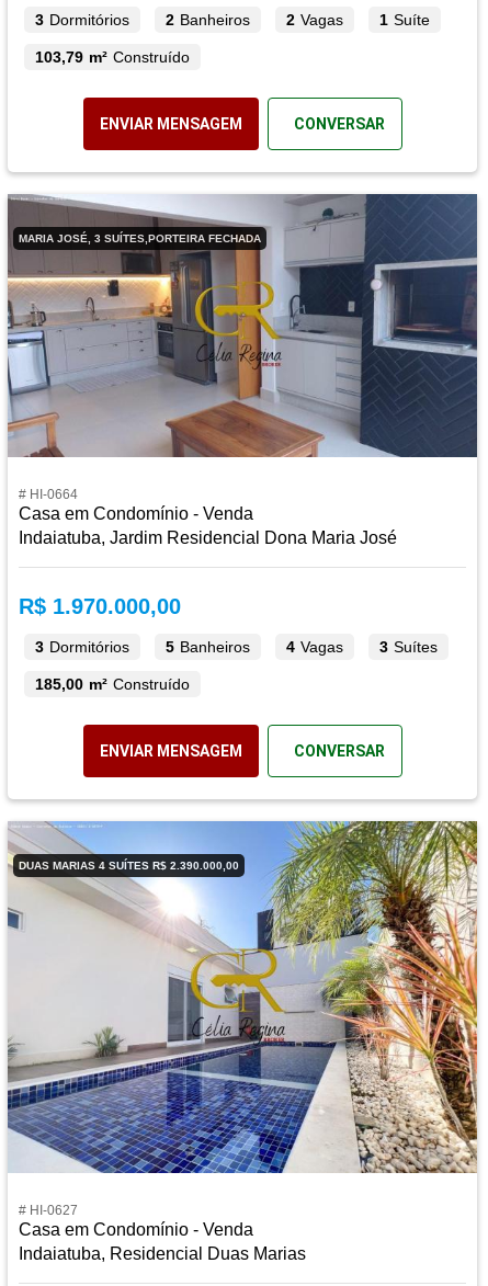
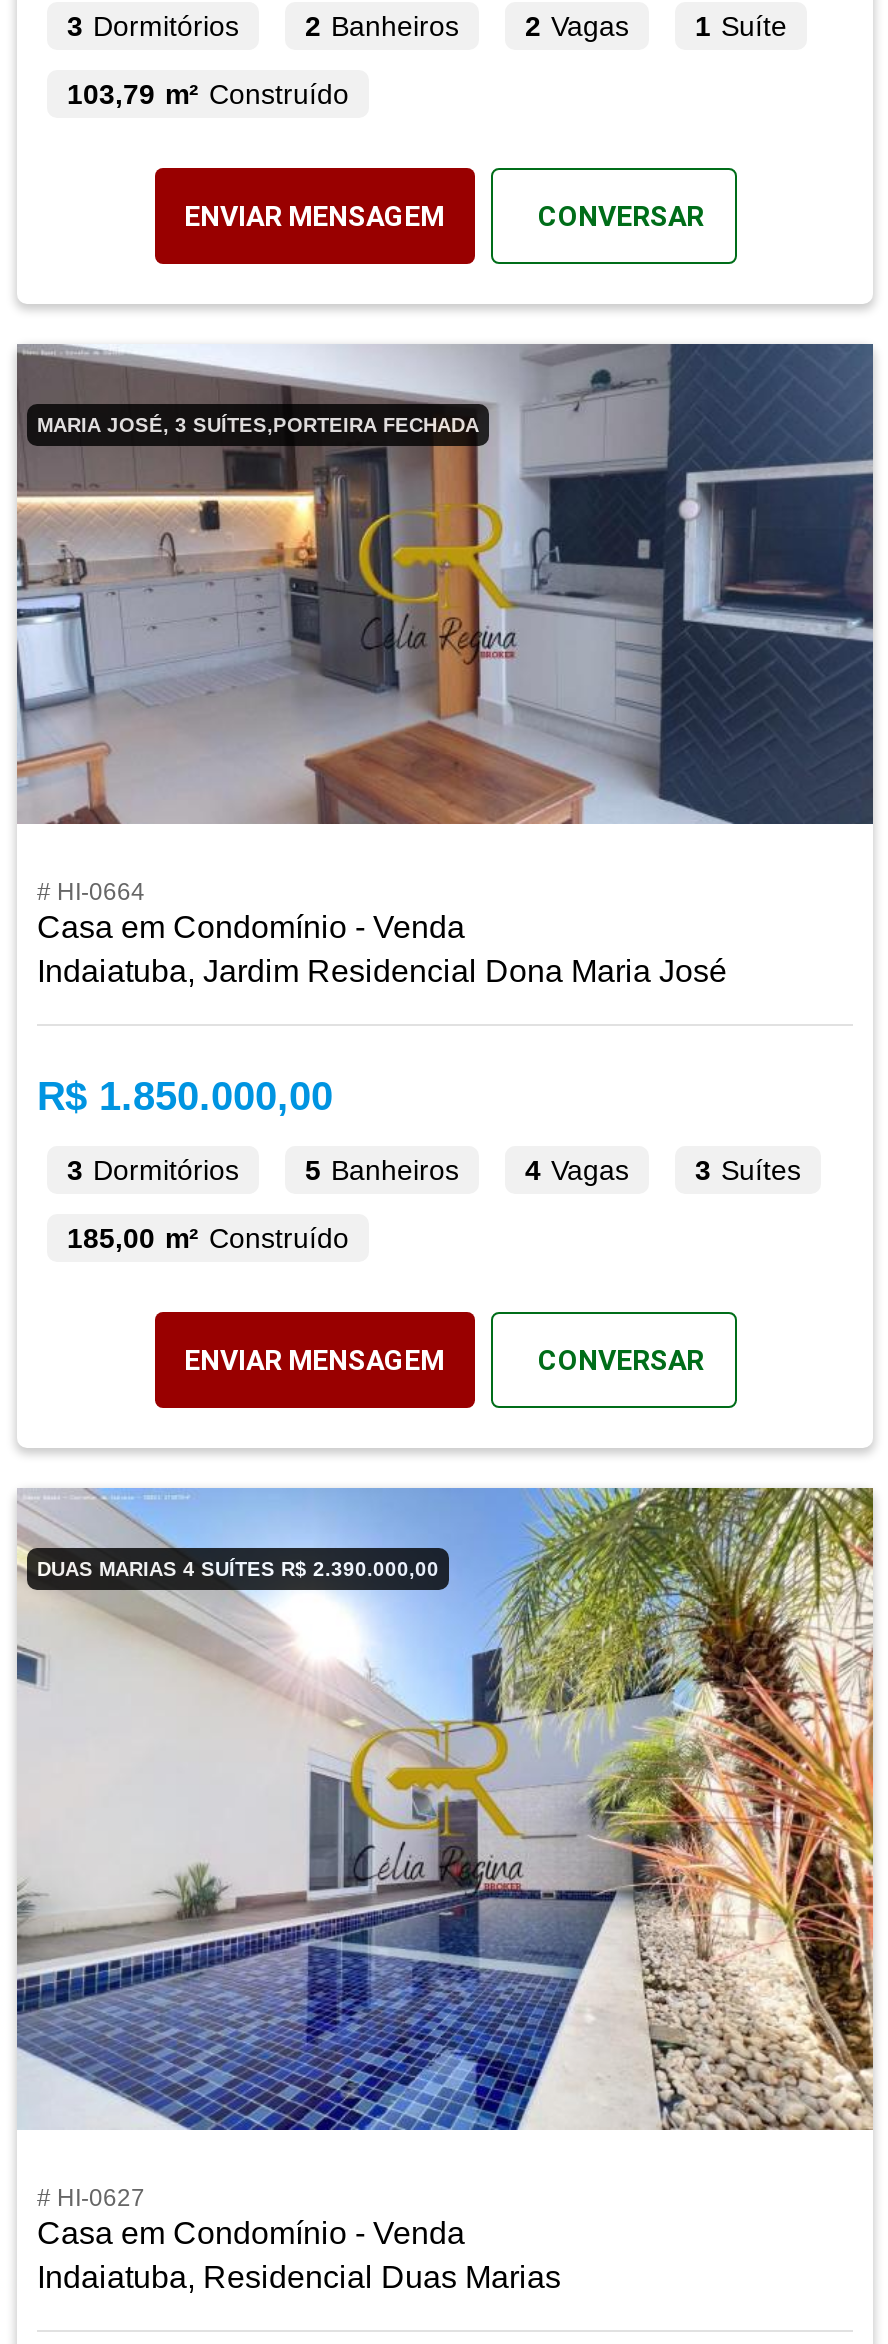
- R$ 1.970.000,00
+ R$ 1.850.000,00
